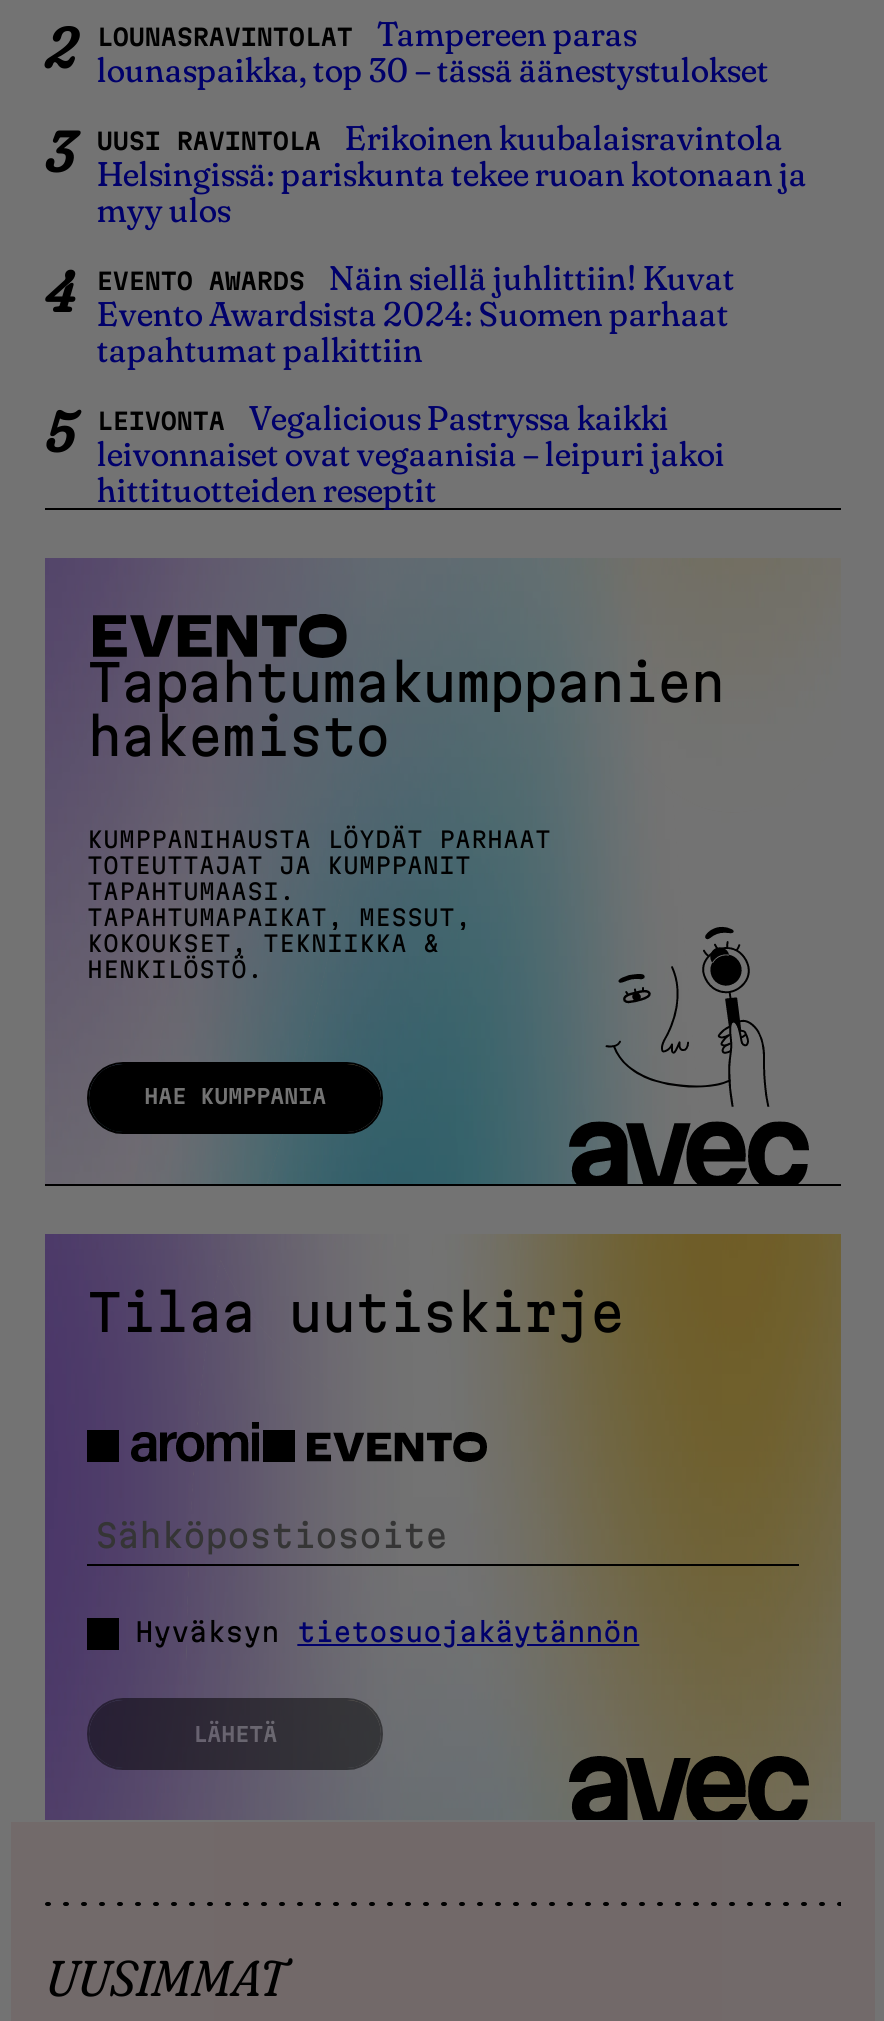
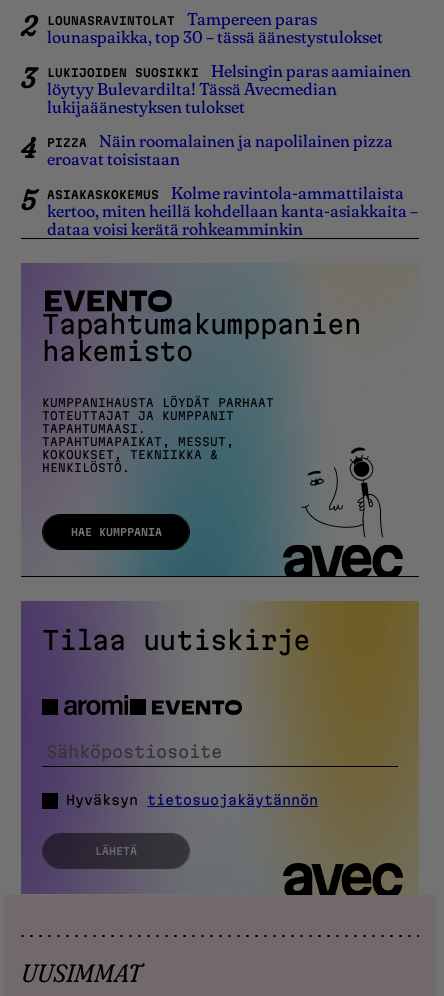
- UUSI RAVINTOLA
- Erikoinen kuubalaisravintola
- Helsingissä: pariskunta tekee ruoan kotonaan ja
- myy ulos
+ LUKIJOIDEN SUOSIKKI
+ Helsingin paras aamiainen
+ löytyy Bulevardilta! Tässä Avecmedian
+ lukijaäänestyksen tulokset

- EVENTO AWARDS
- Näin siellä juhlittiin! Kuvat
- Evento Awardsista 2024: Suomen parhaat
- tapahtumat palkittiin
+ PIZZA
+ Näin roomalainen ja napolilainen pizza
+ eroavat toisistaan

- LEIVONTA
- Vegalicious Pastryssa kaikki
- leivonnaiset ovat vegaanisia – leipuri jakoi
- hittituotteiden reseptit
+ ASIAKASKOKEMUS
+ Kolme ravintola-ammattilaista
+ kertoo, miten heillä kohdellaan kanta-asiakkaita –
+ dataa voisi kerätä rohkeamminkin
